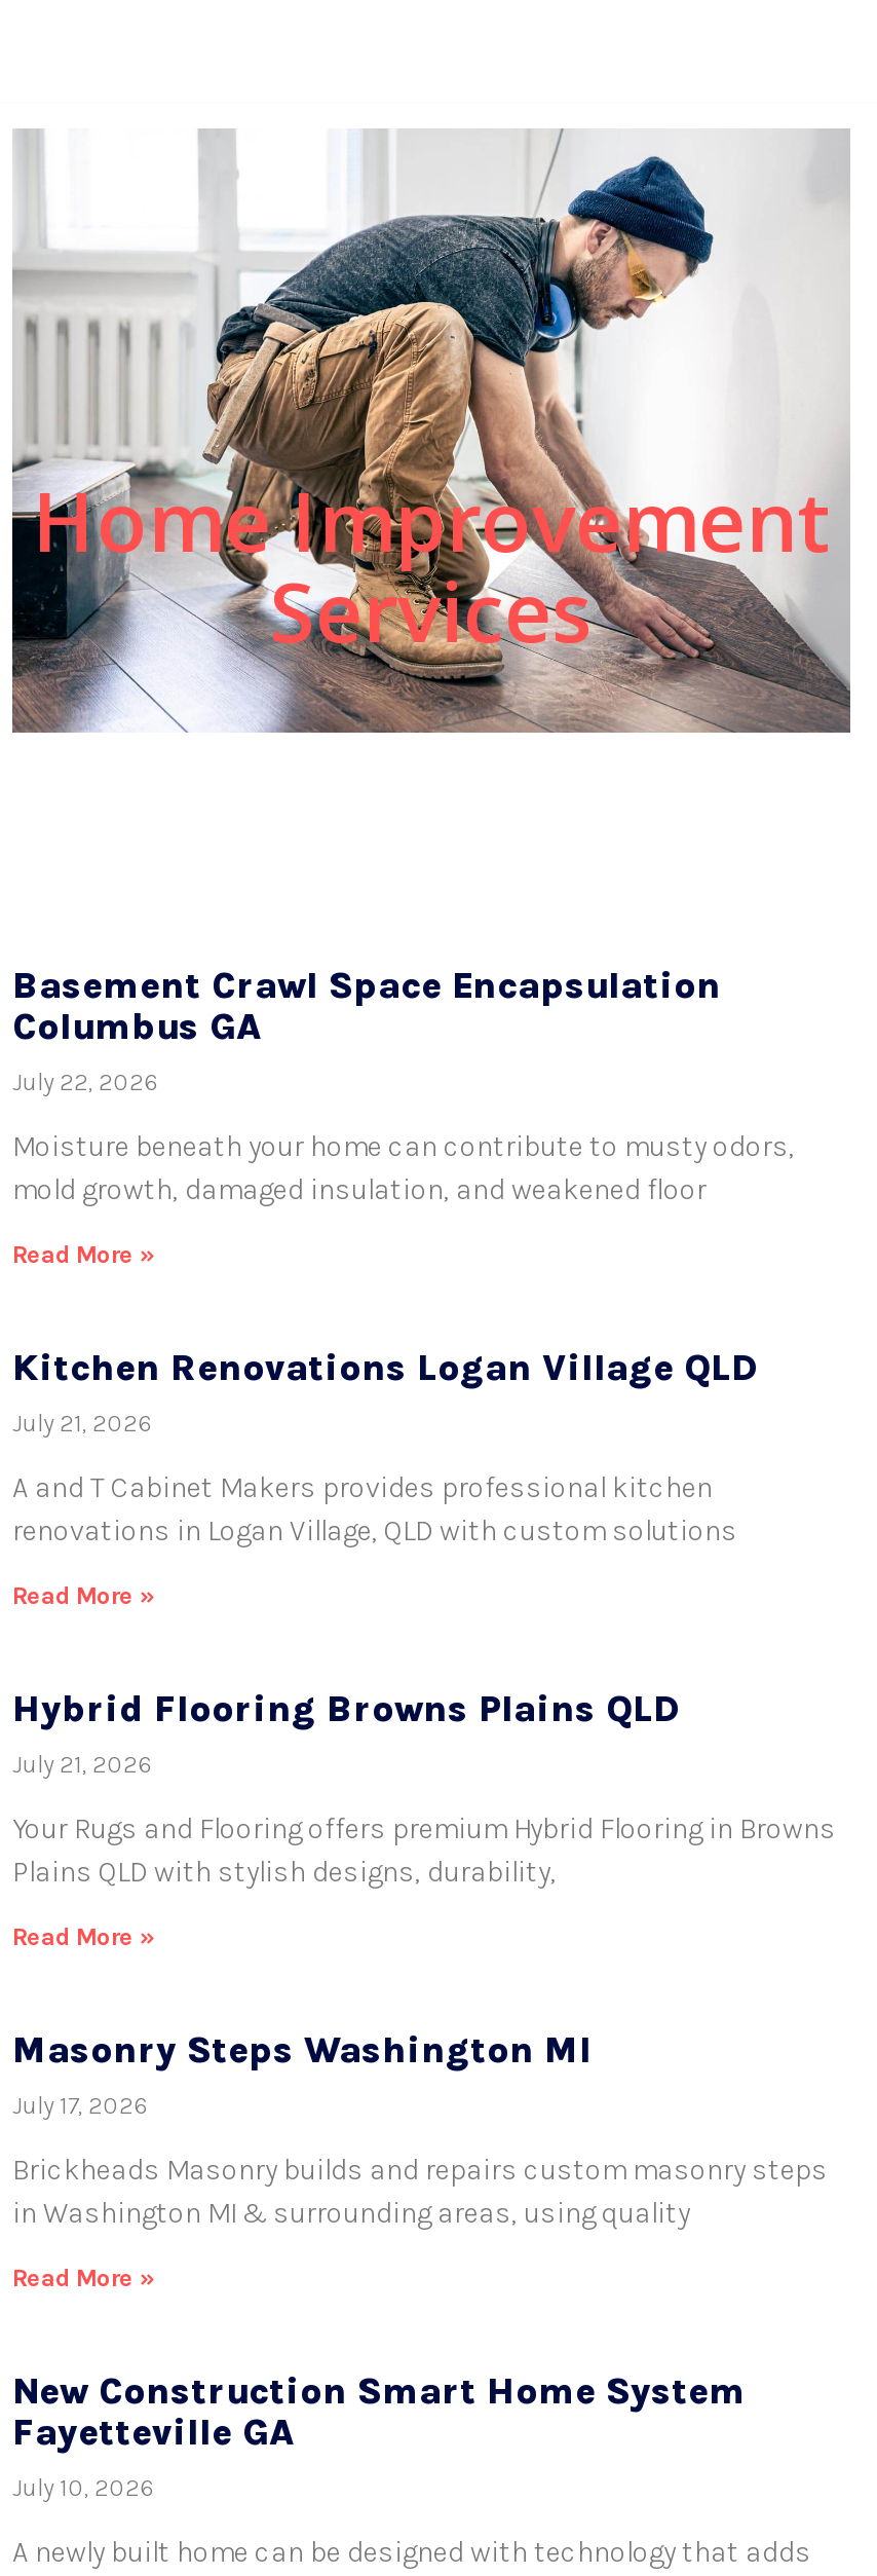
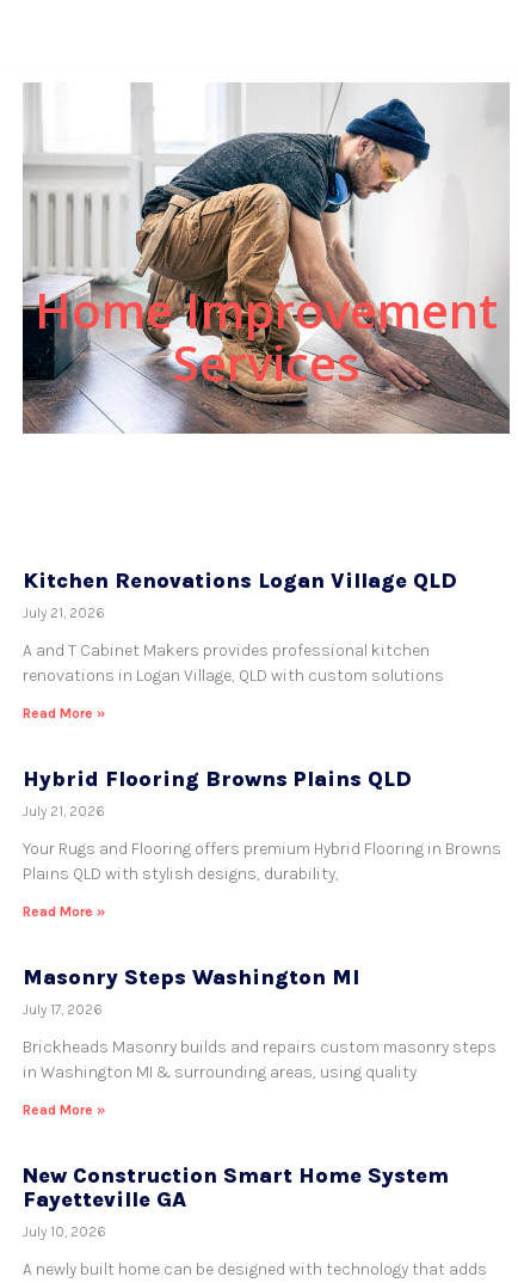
- Basement Crawl Space Encapsulation
- Columbus GA
- July 22, 2026
- Moisture beneath your home can contribute to musty odors,
- mold growth, damaged insulation, and weakened floor
- Read More »
